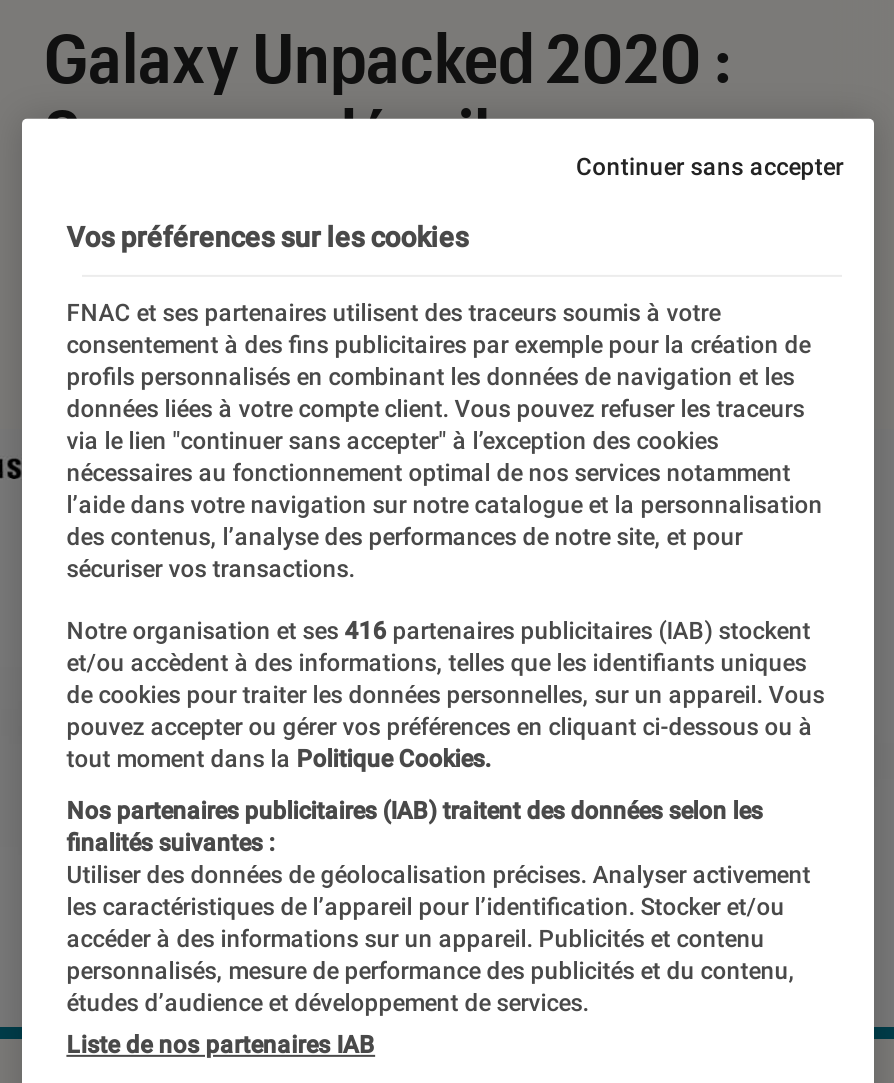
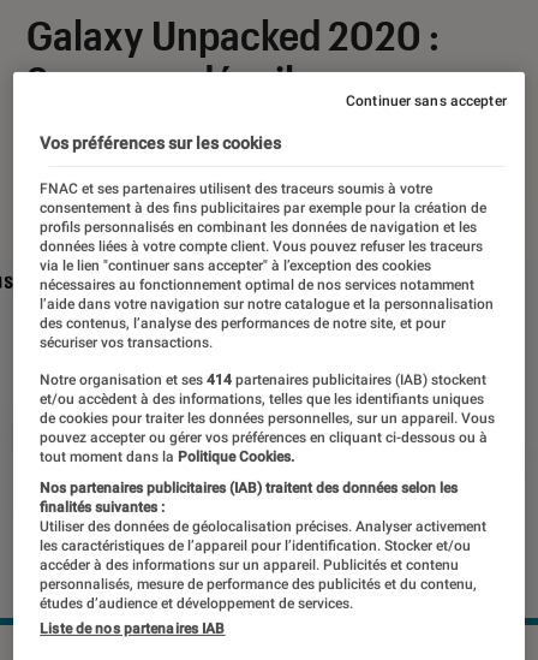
- Notre organisation et ses 416 partenaires publicitaires (IAB) stockent
+ Notre organisation et ses 414 partenaires publicitaires (IAB) stockent
